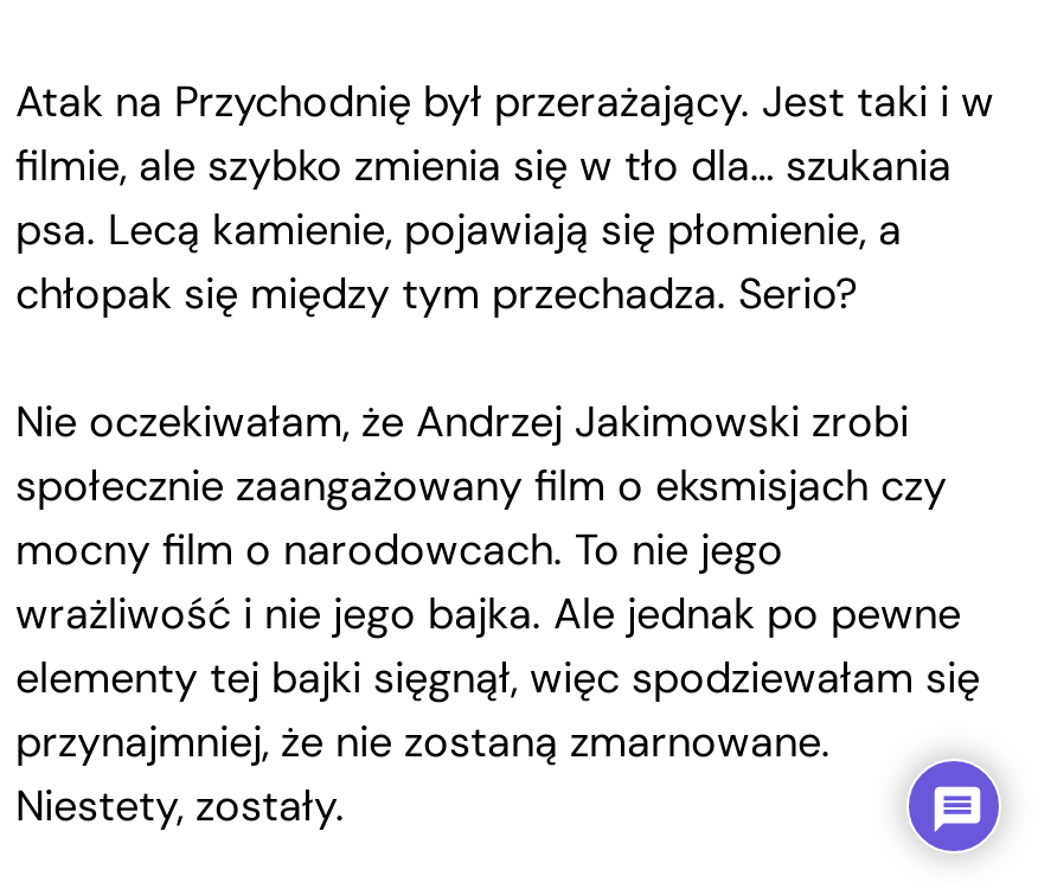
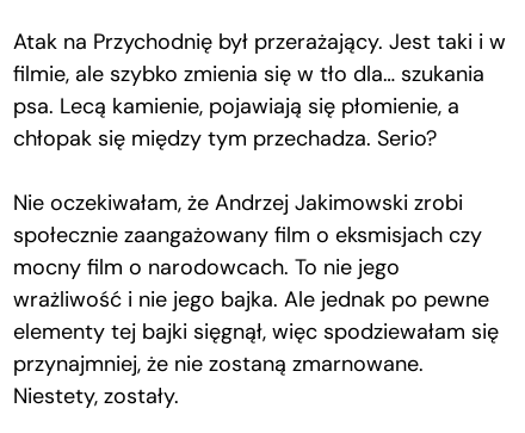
- [image]
